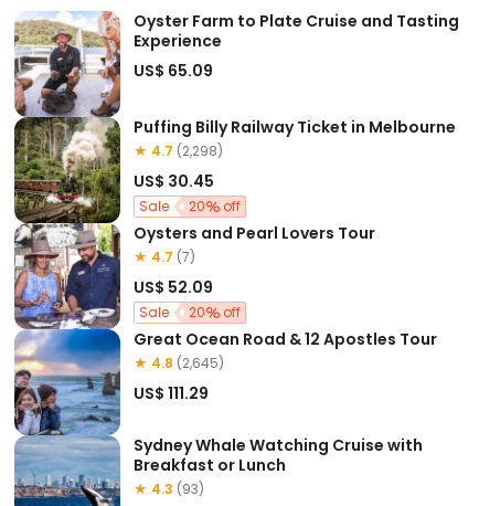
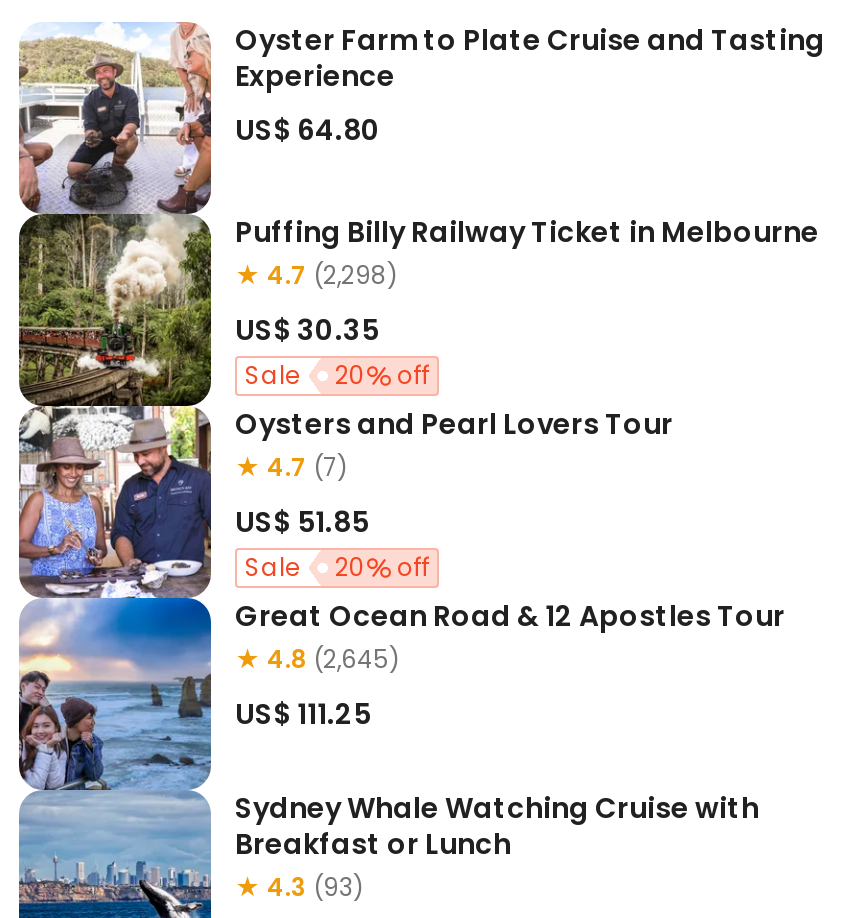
- US$ 65.09
+ US$ 64.80

- US$ 30.45
+ US$ 30.35

- US$ 52.09
+ US$ 51.85

- US$ 111.29
+ US$ 111.25
